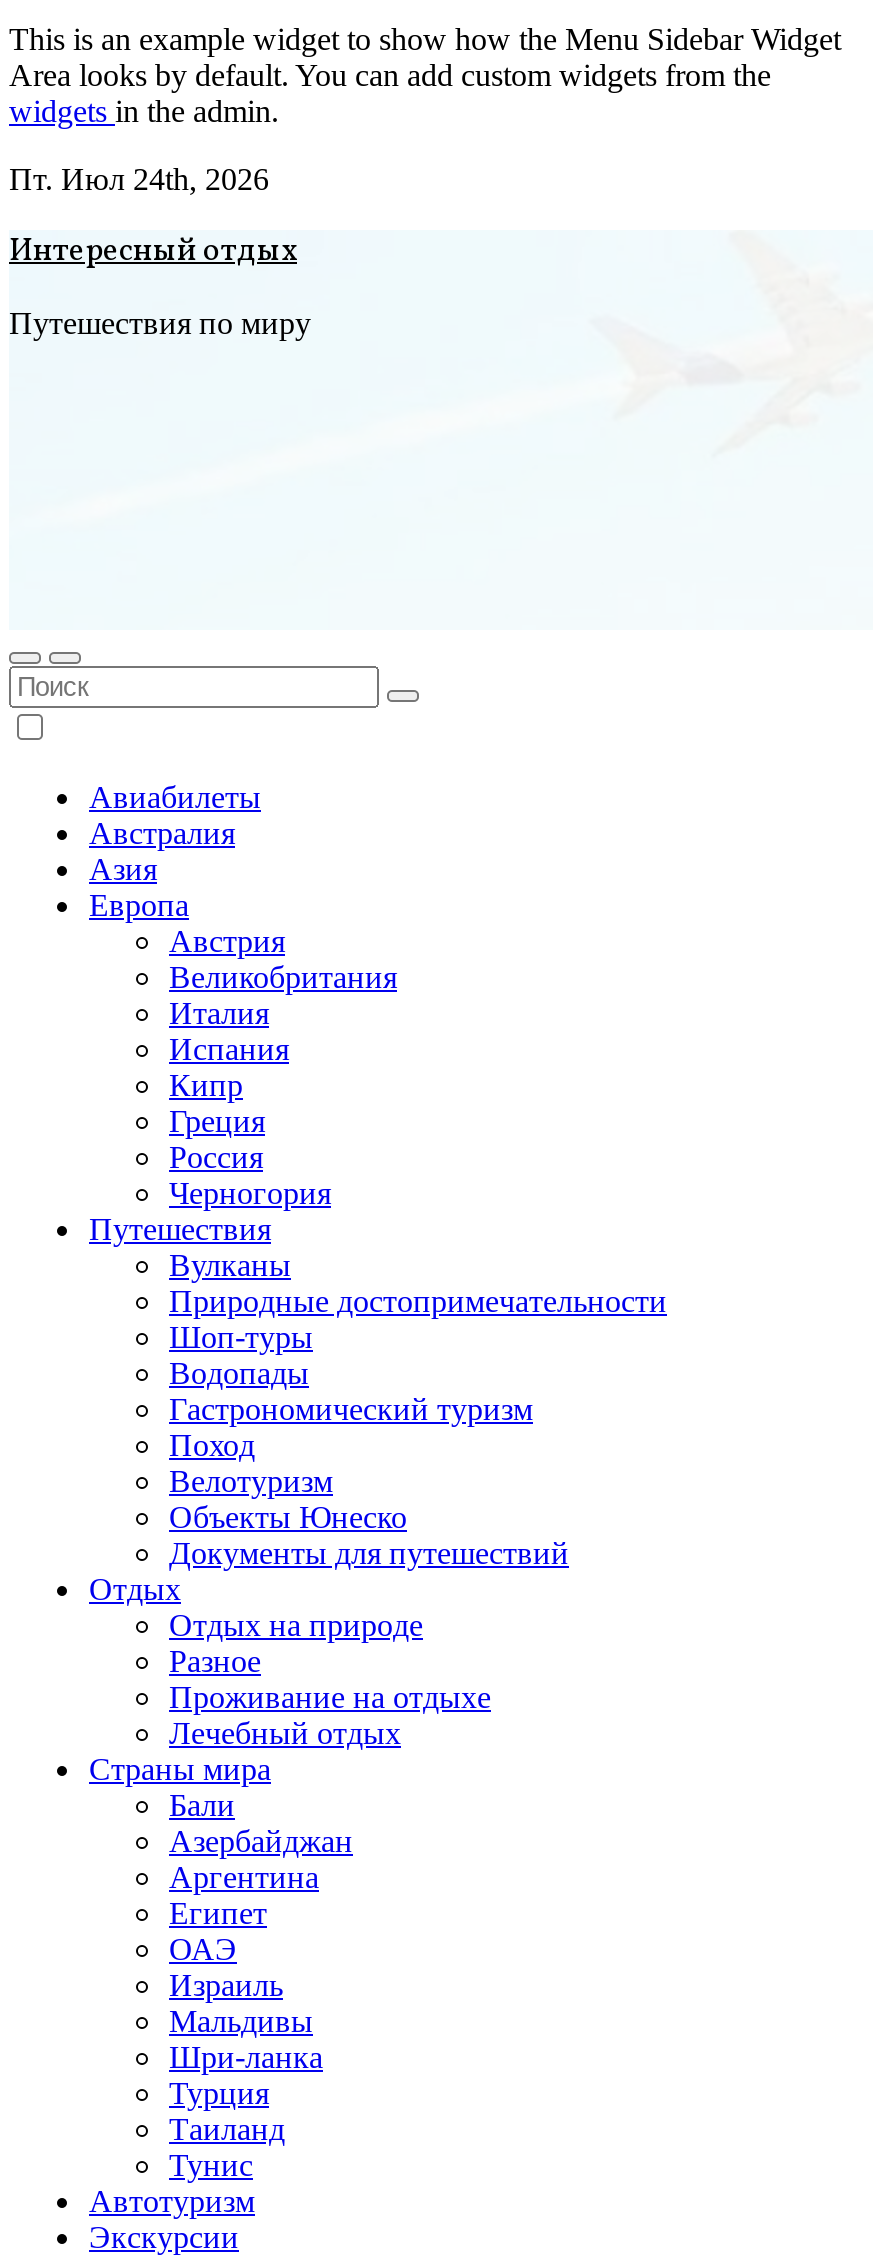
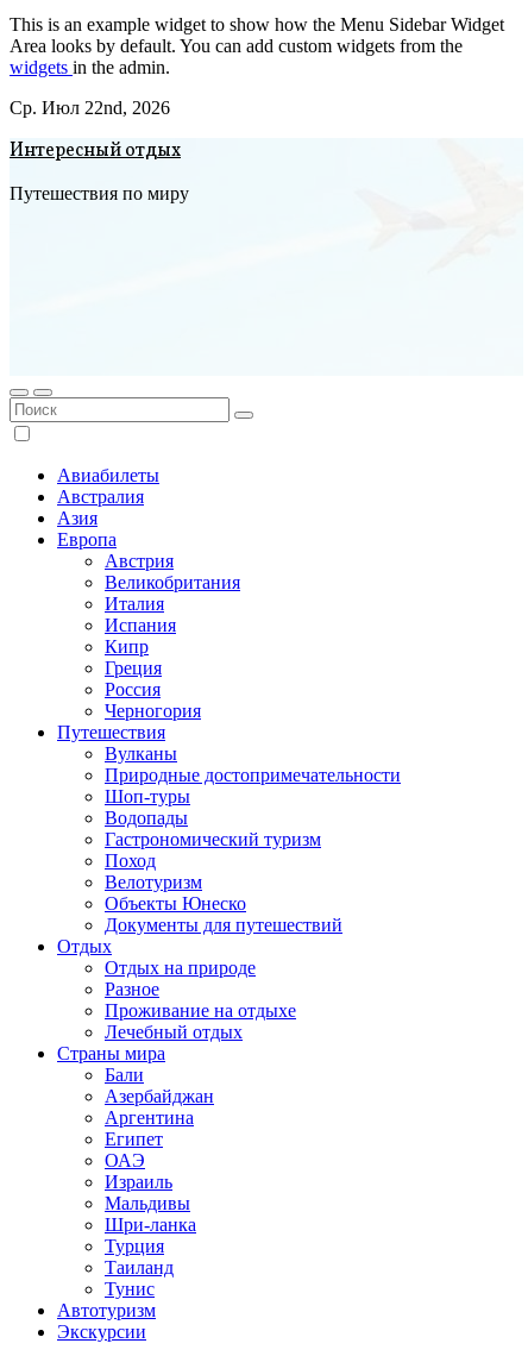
- Пт. Июл 24th, 2026
+ Ср. Июл 22nd, 2026
